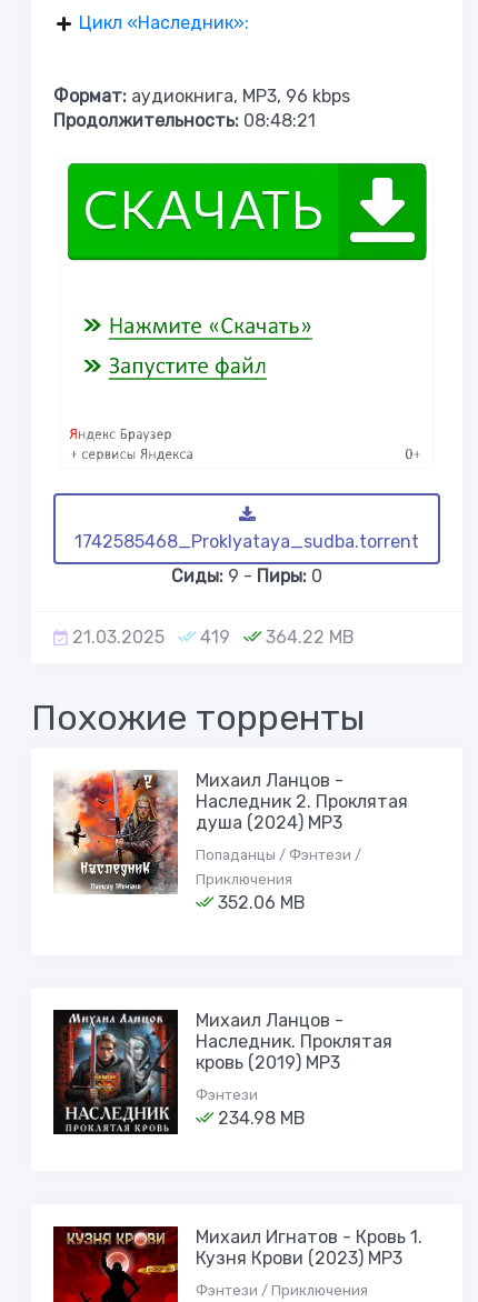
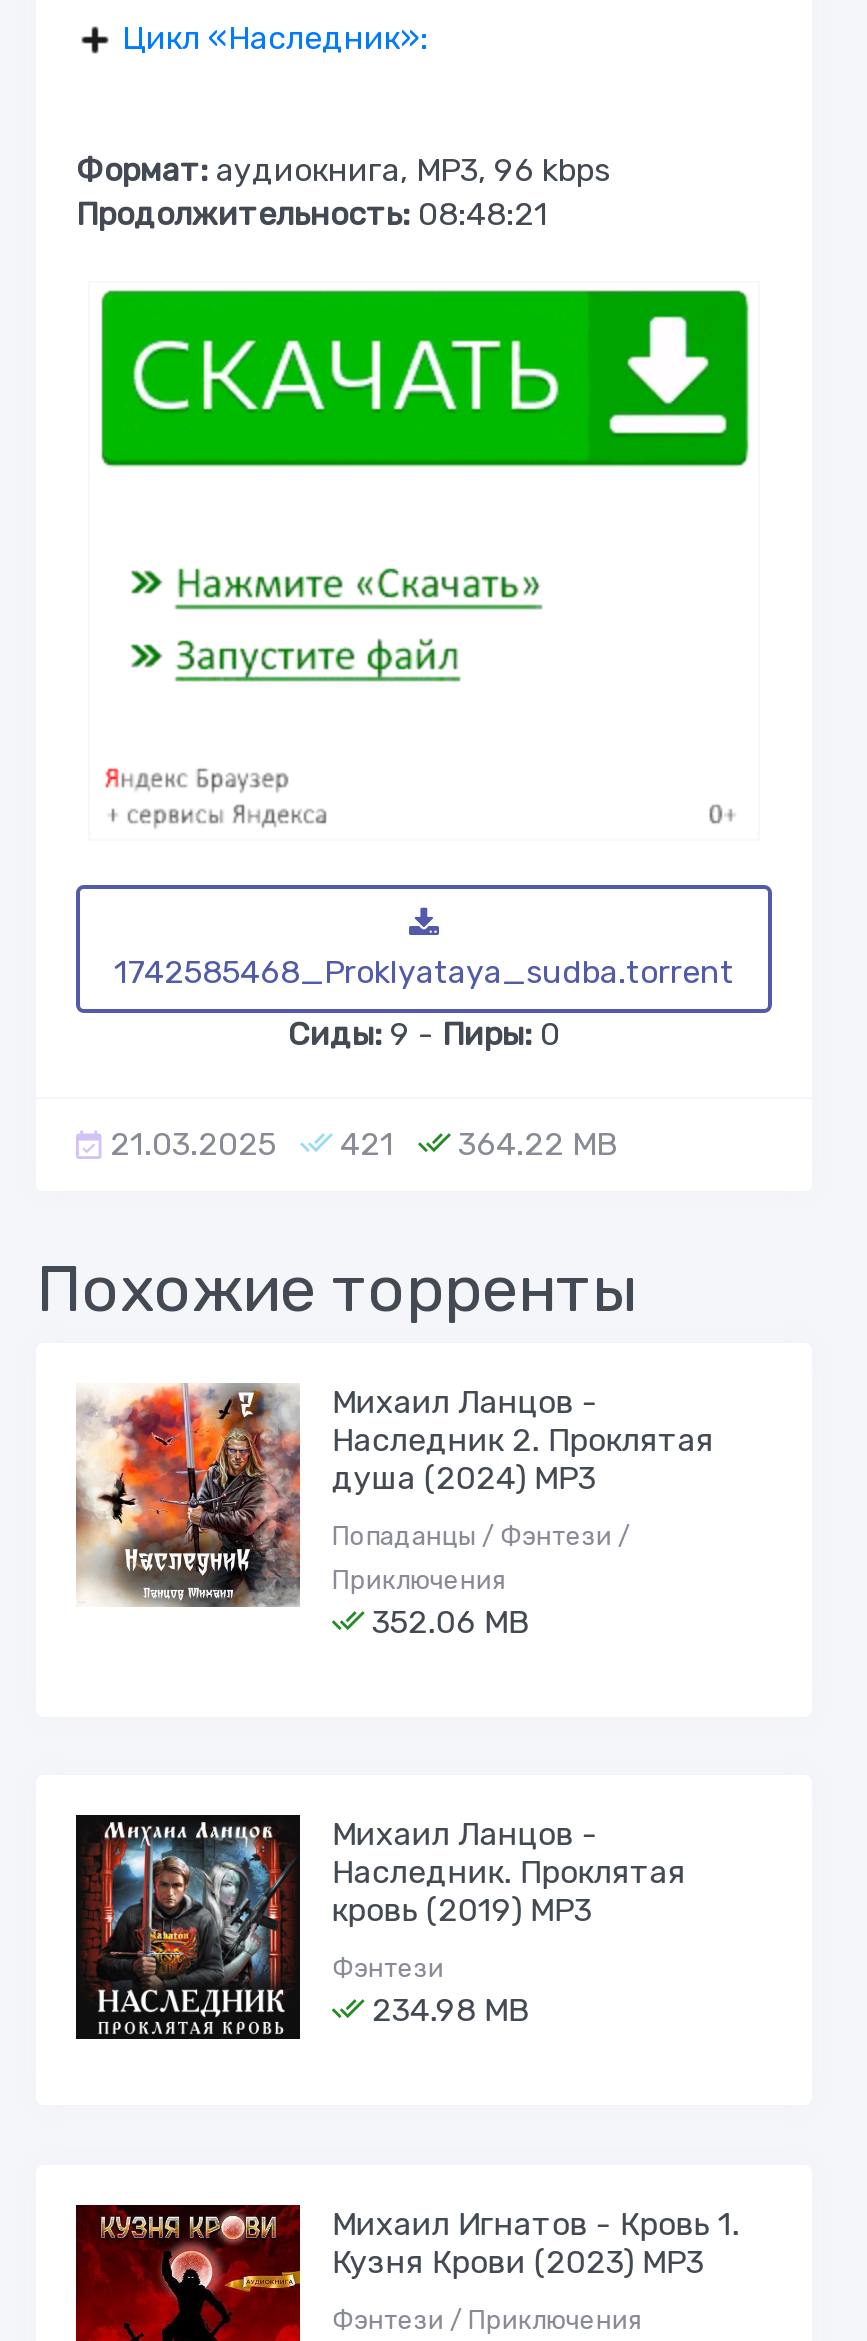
- 21.03.2025 419 364.22 MB
+ 21.03.2025 421 364.22 MB
